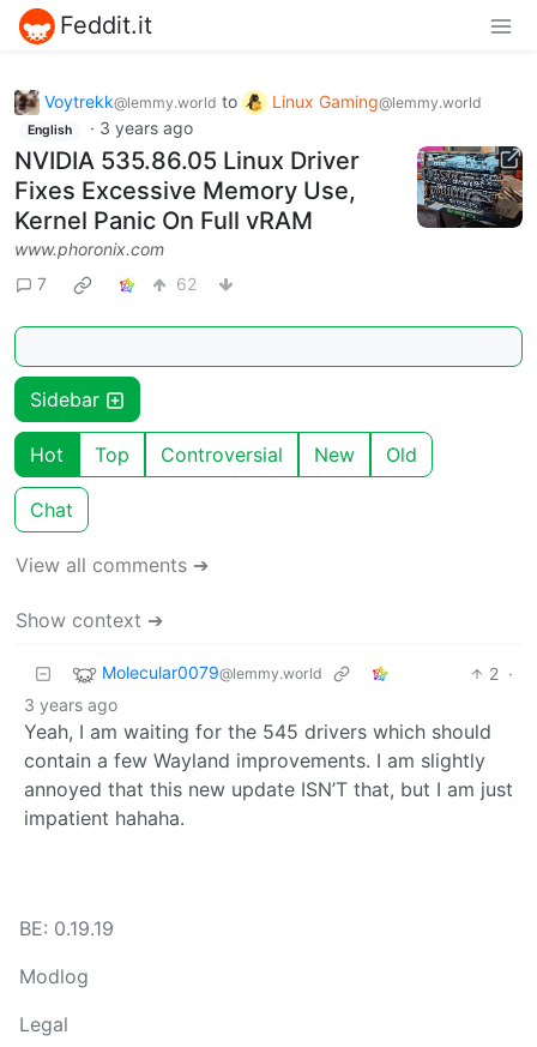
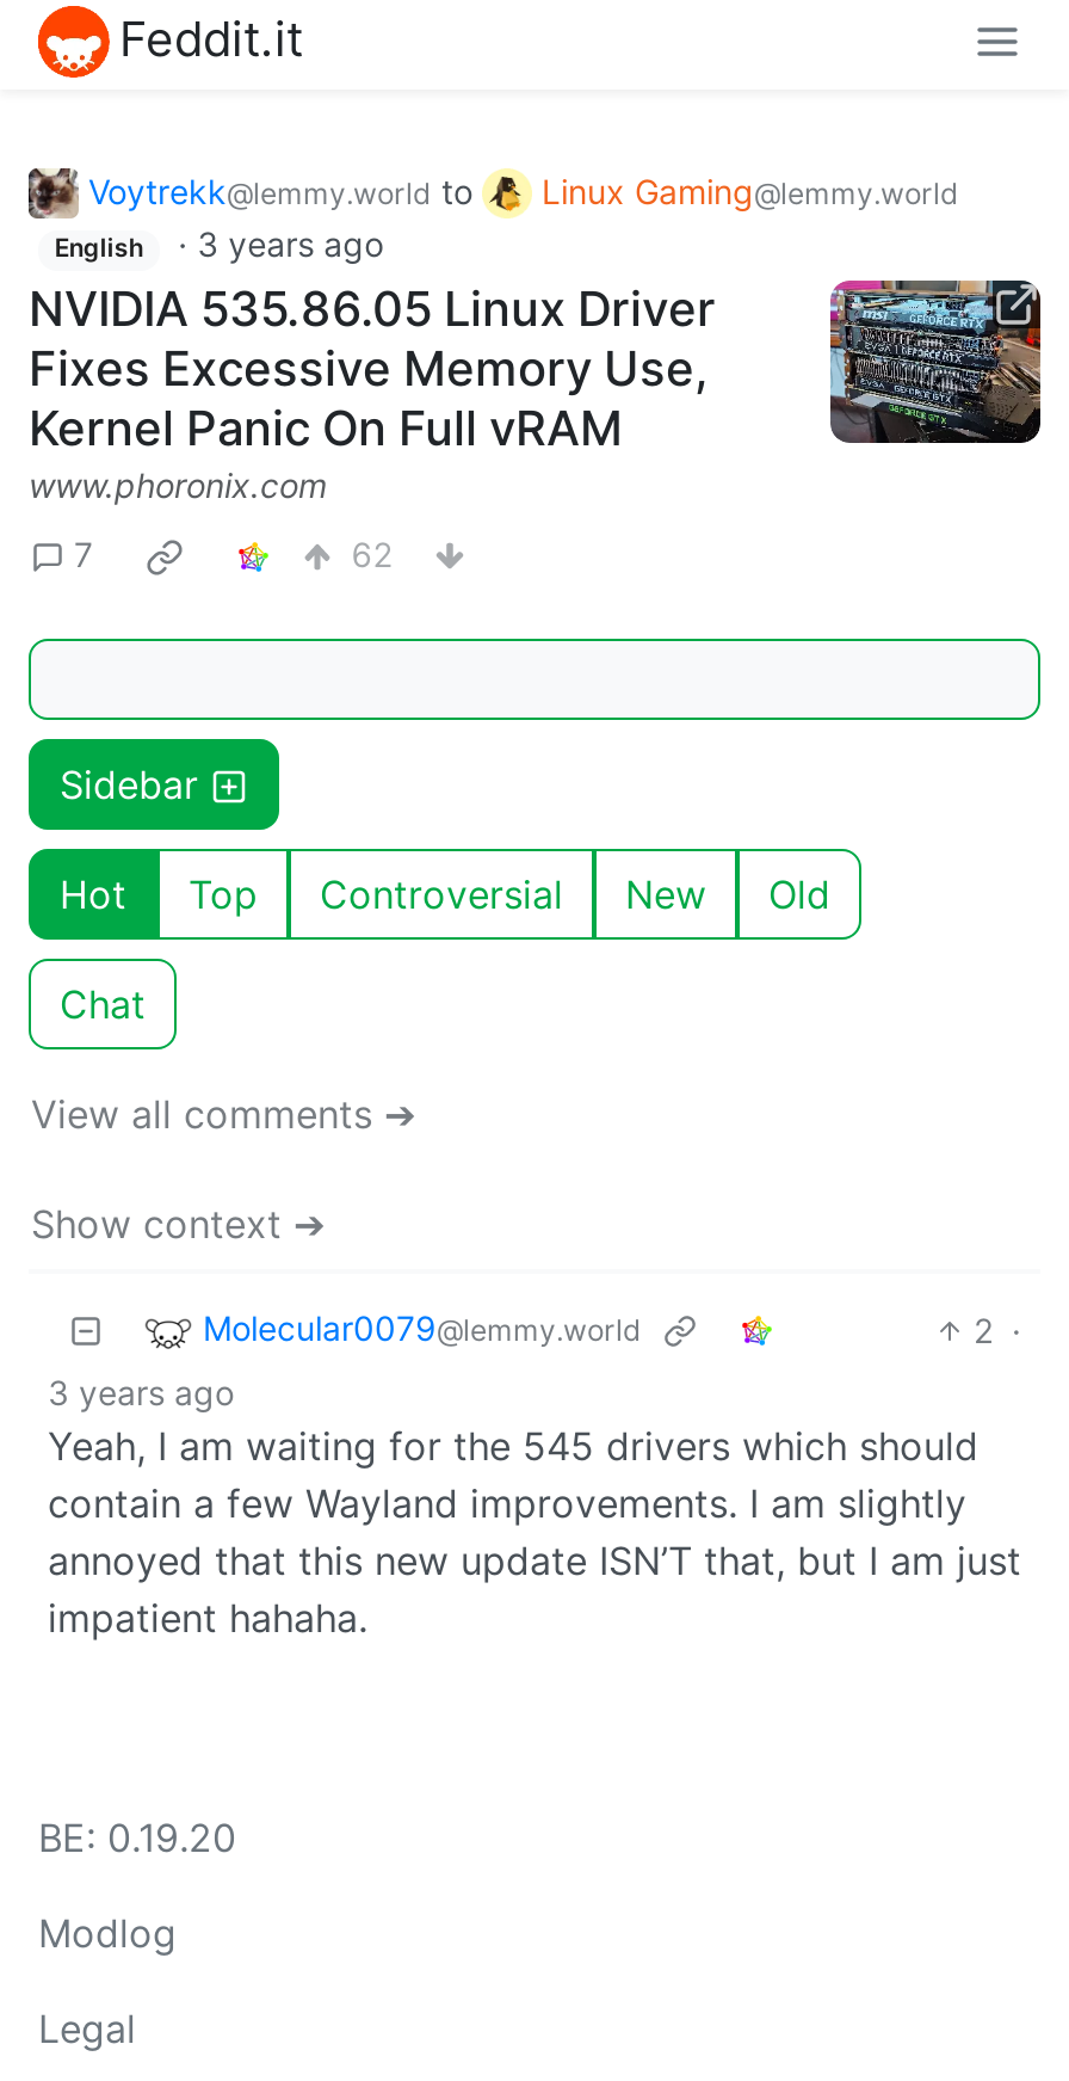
- BE: 0.19.19
+ BE: 0.19.20
